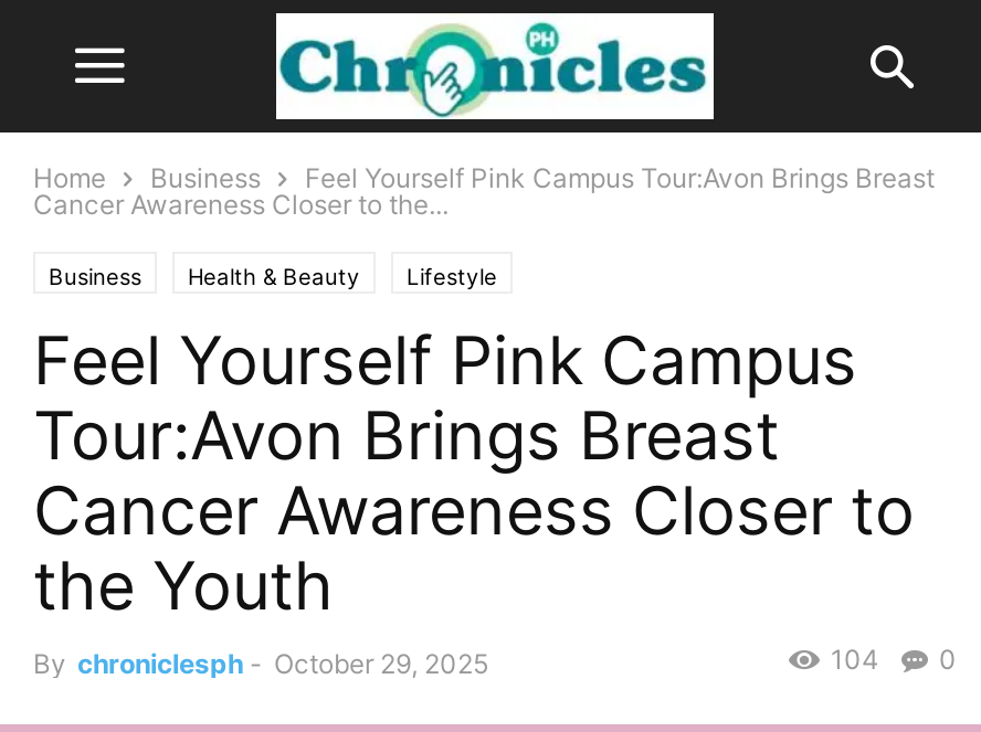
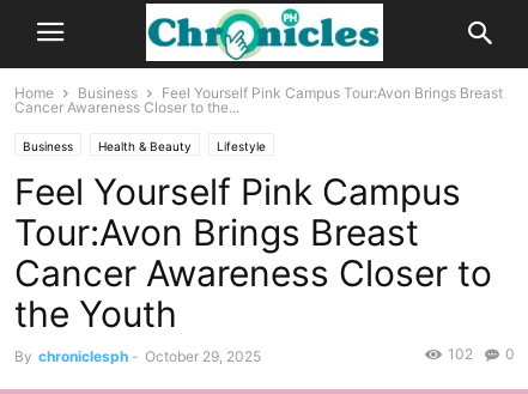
- 104 0
+ 102 0
